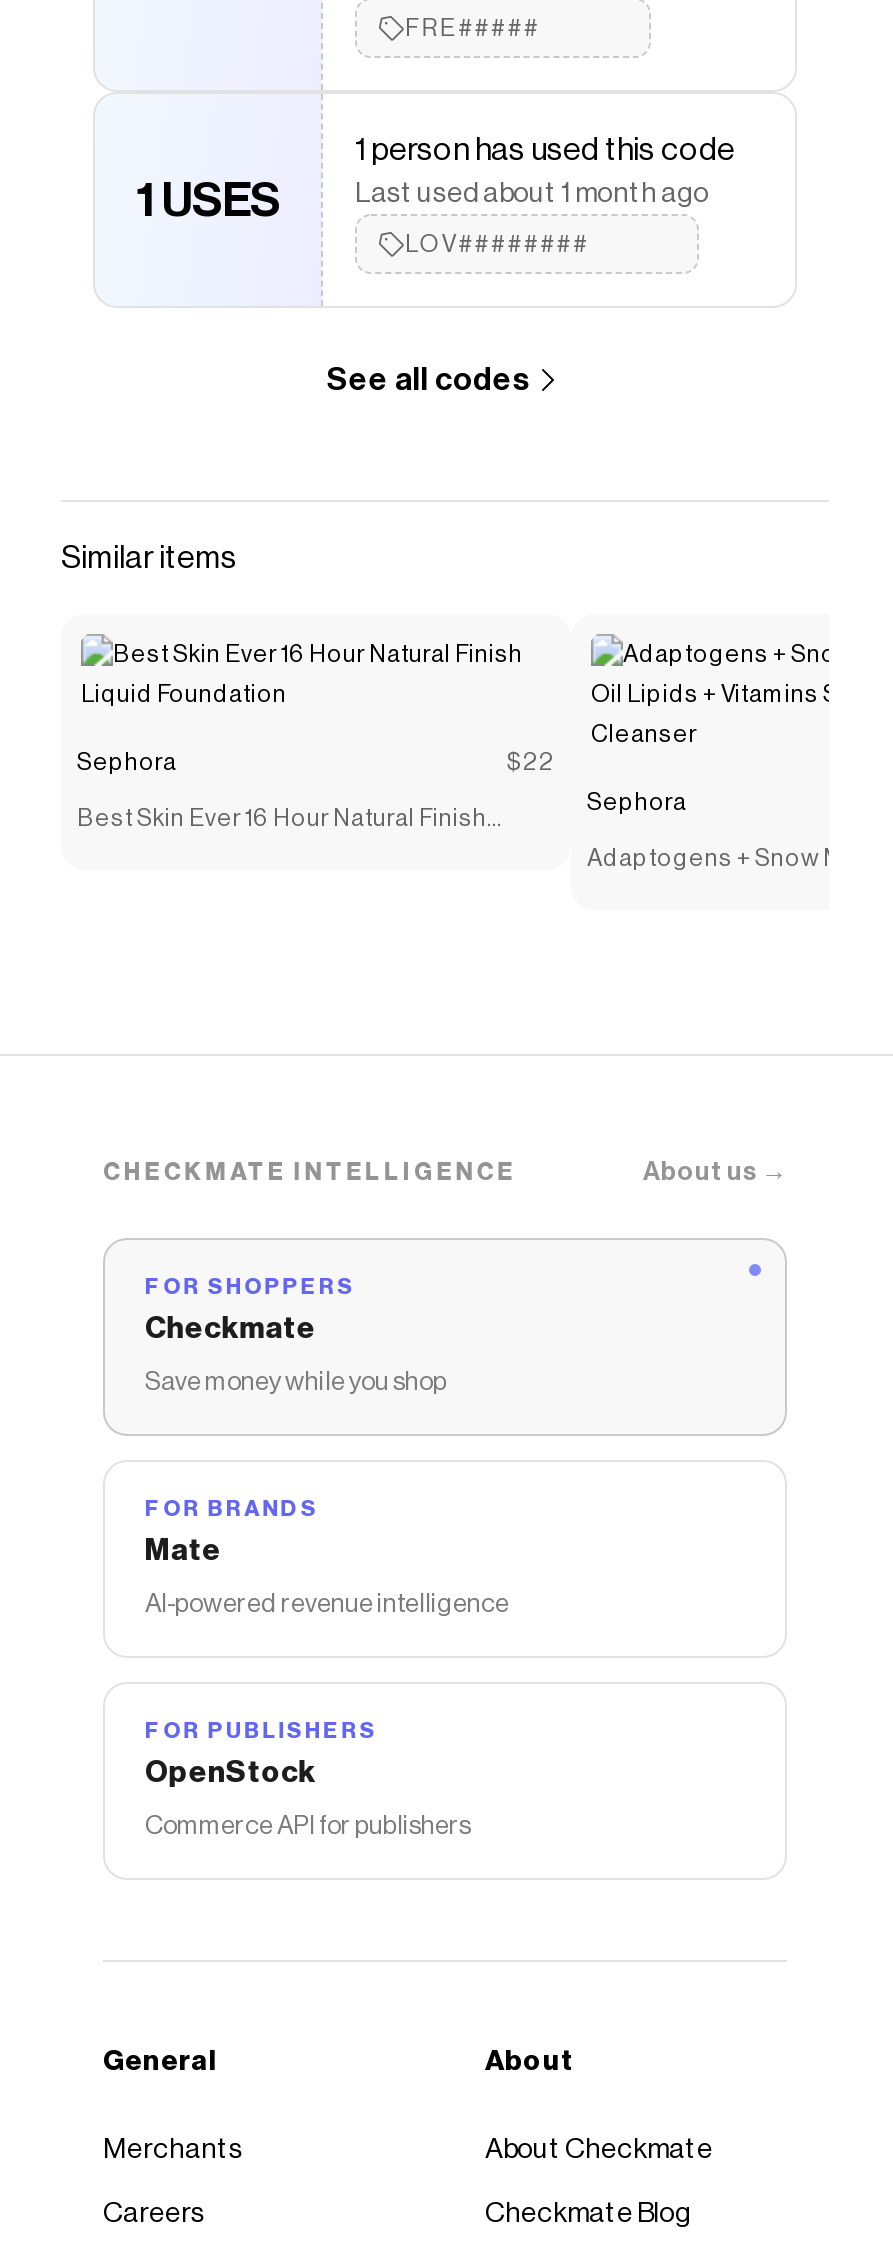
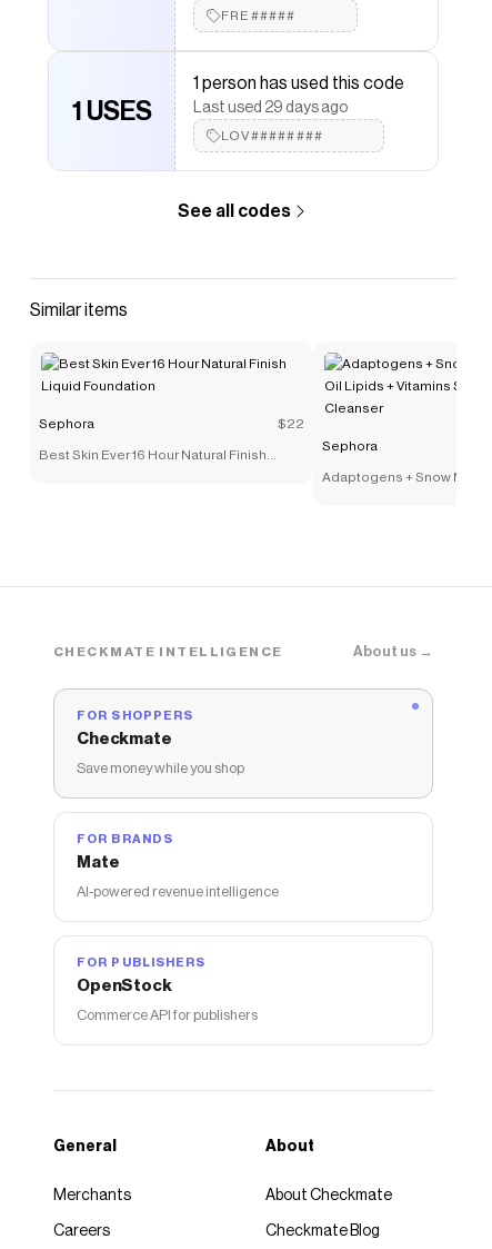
- Last used about 1 month ago
+ Last used 29 days ago
